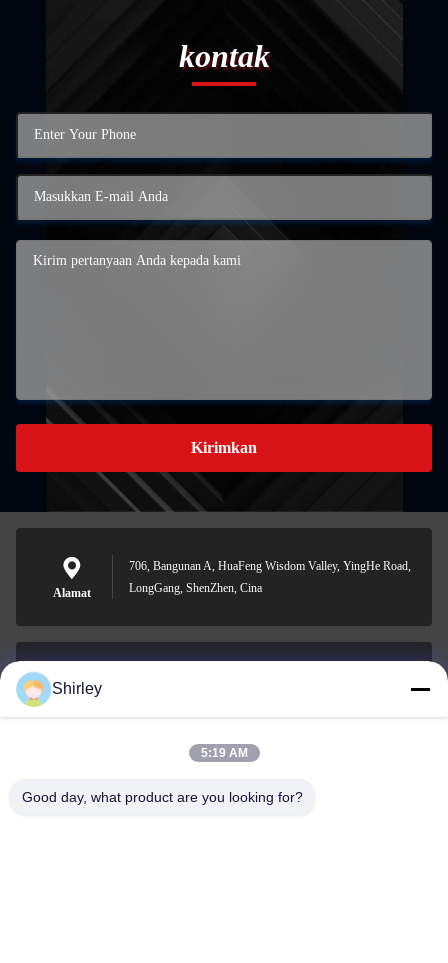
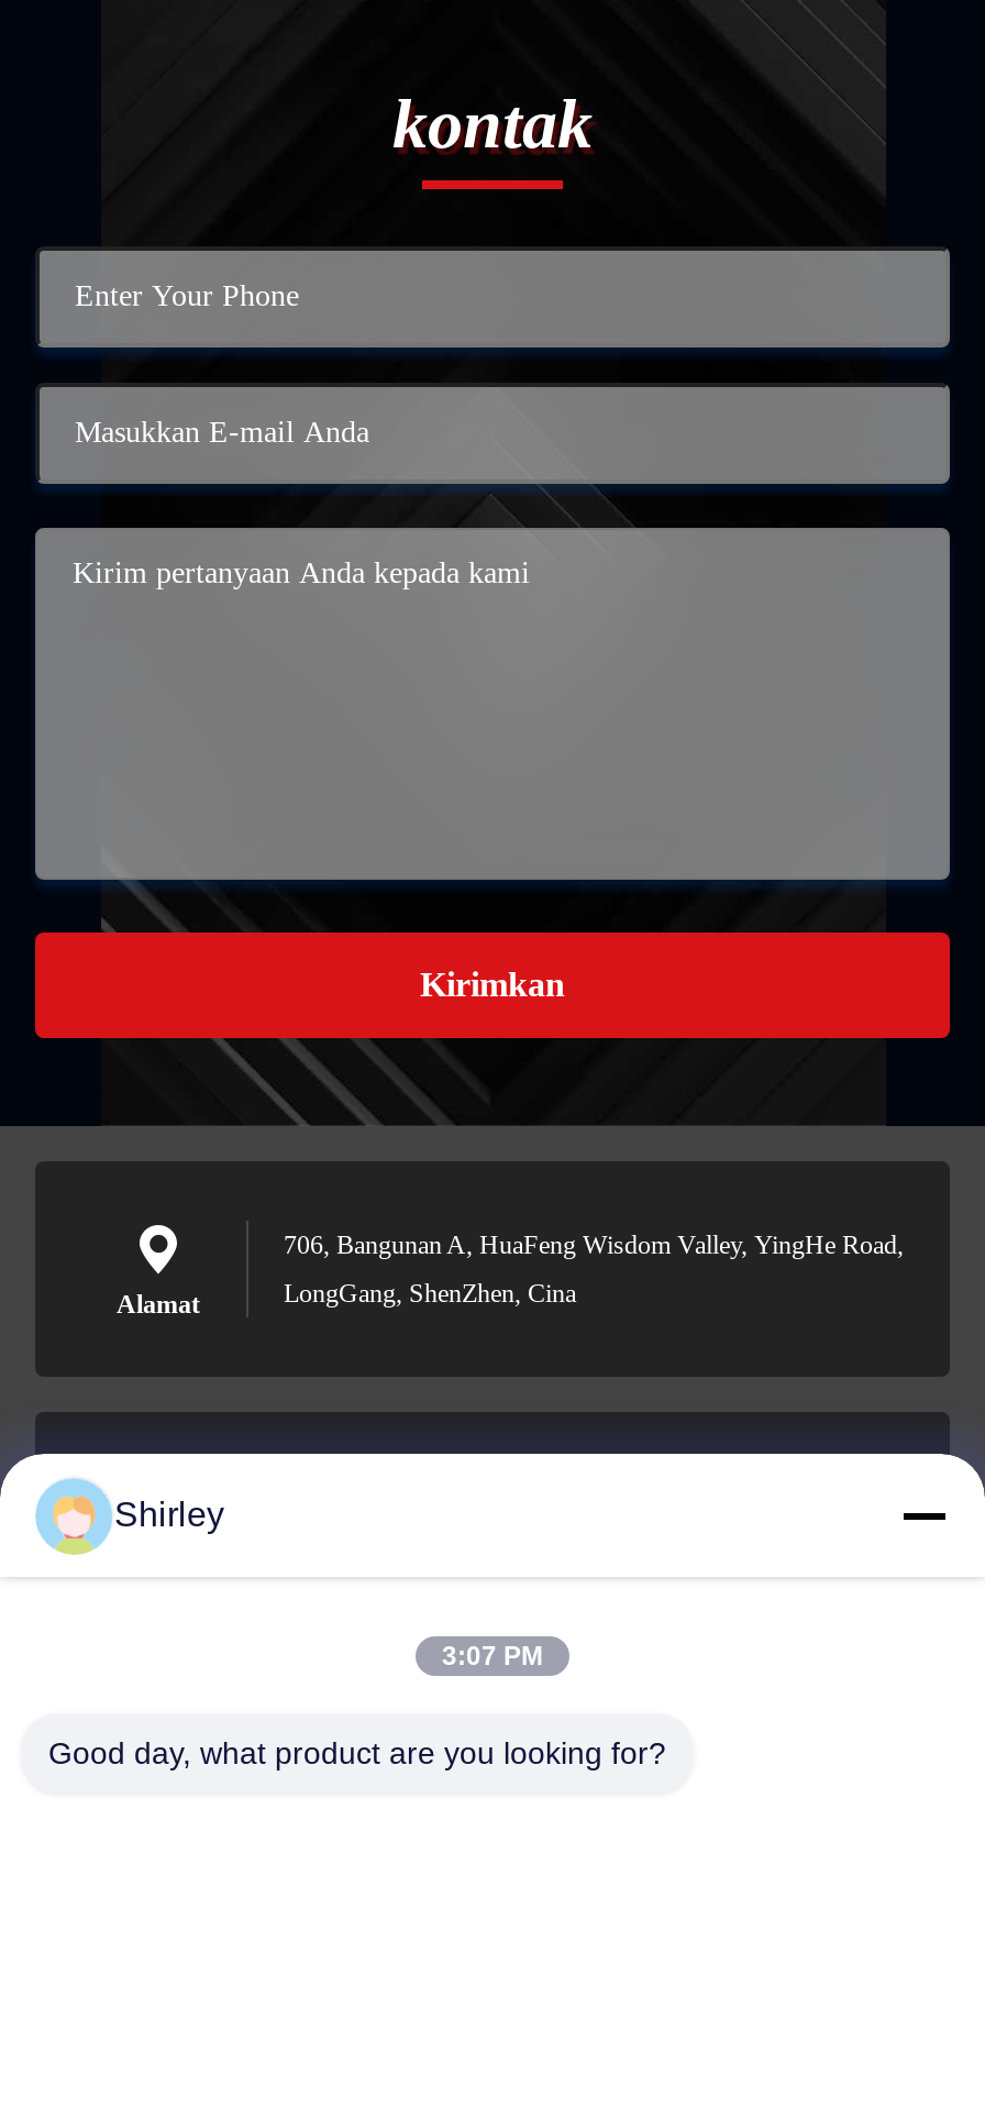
- 5:19 AM
+ 3:07 PM
